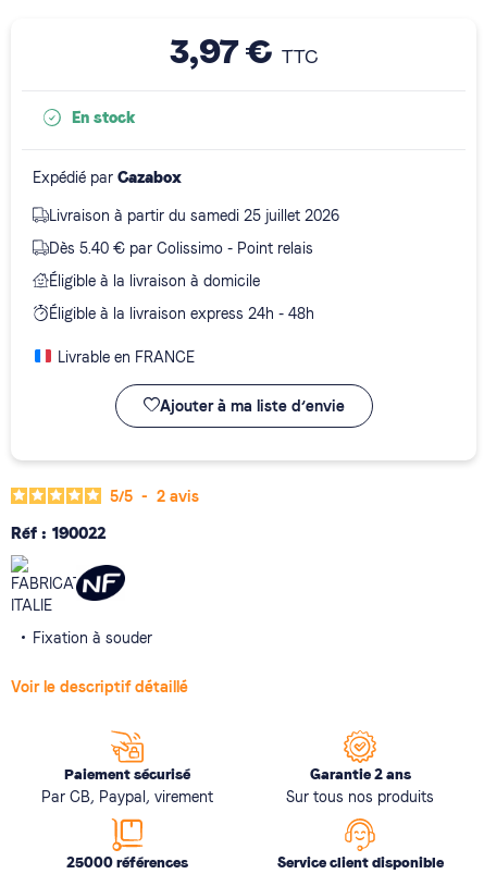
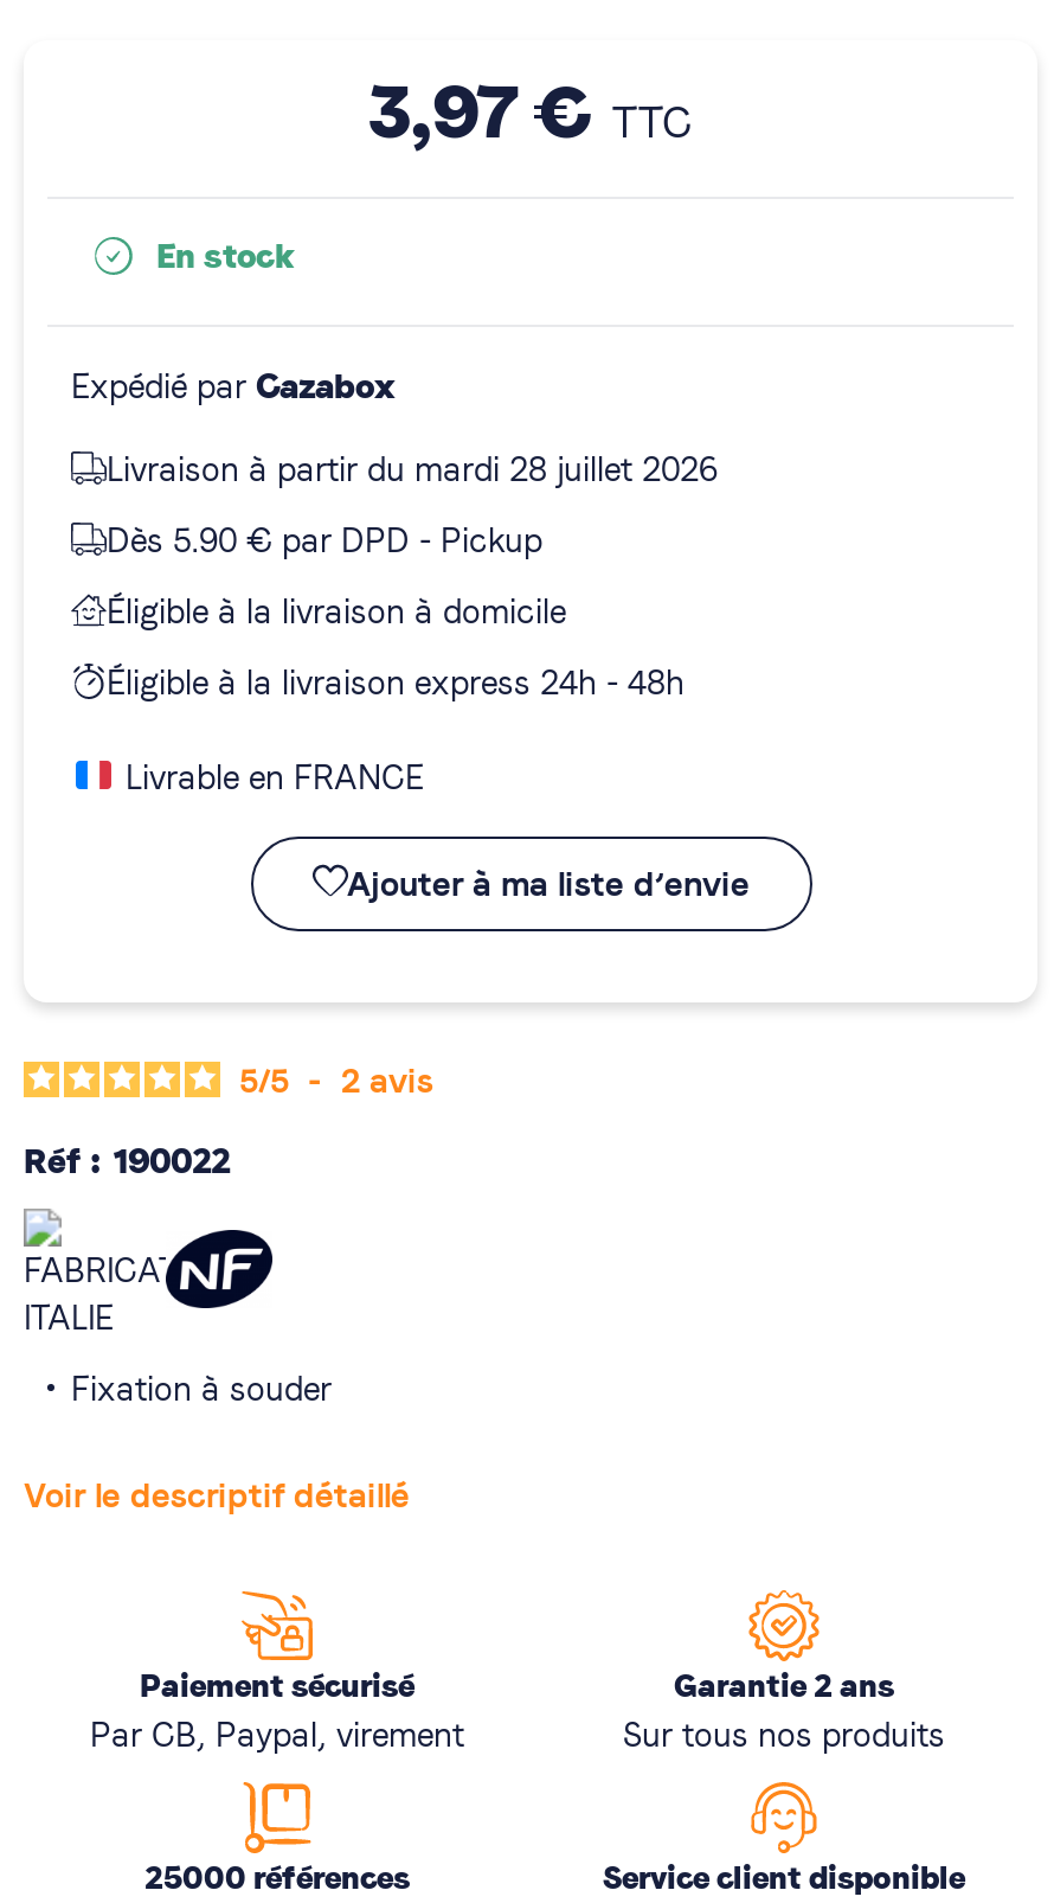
- Livraison à partir du samedi 25 juillet 2026
+ Livraison à partir du mardi 28 juillet 2026

- Dès 5.40 € par Colissimo - Point relais
+ Dès 5.90 € par DPD - Pickup
